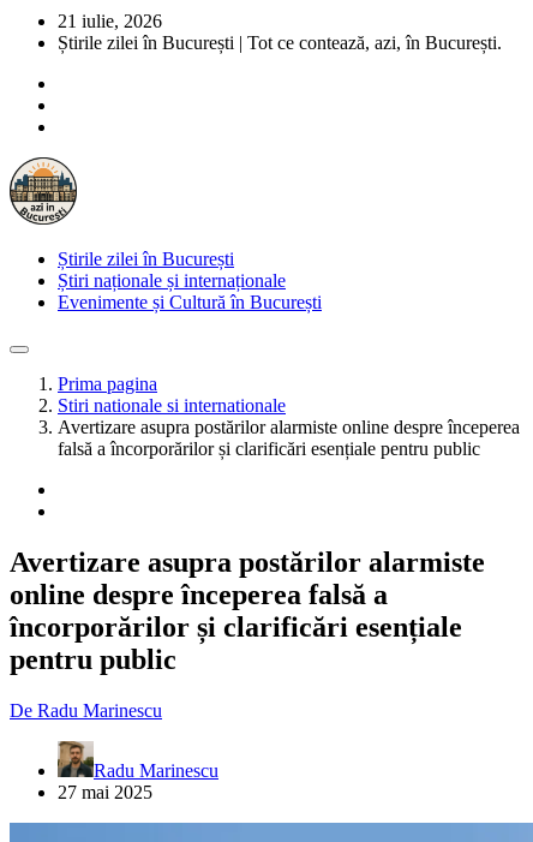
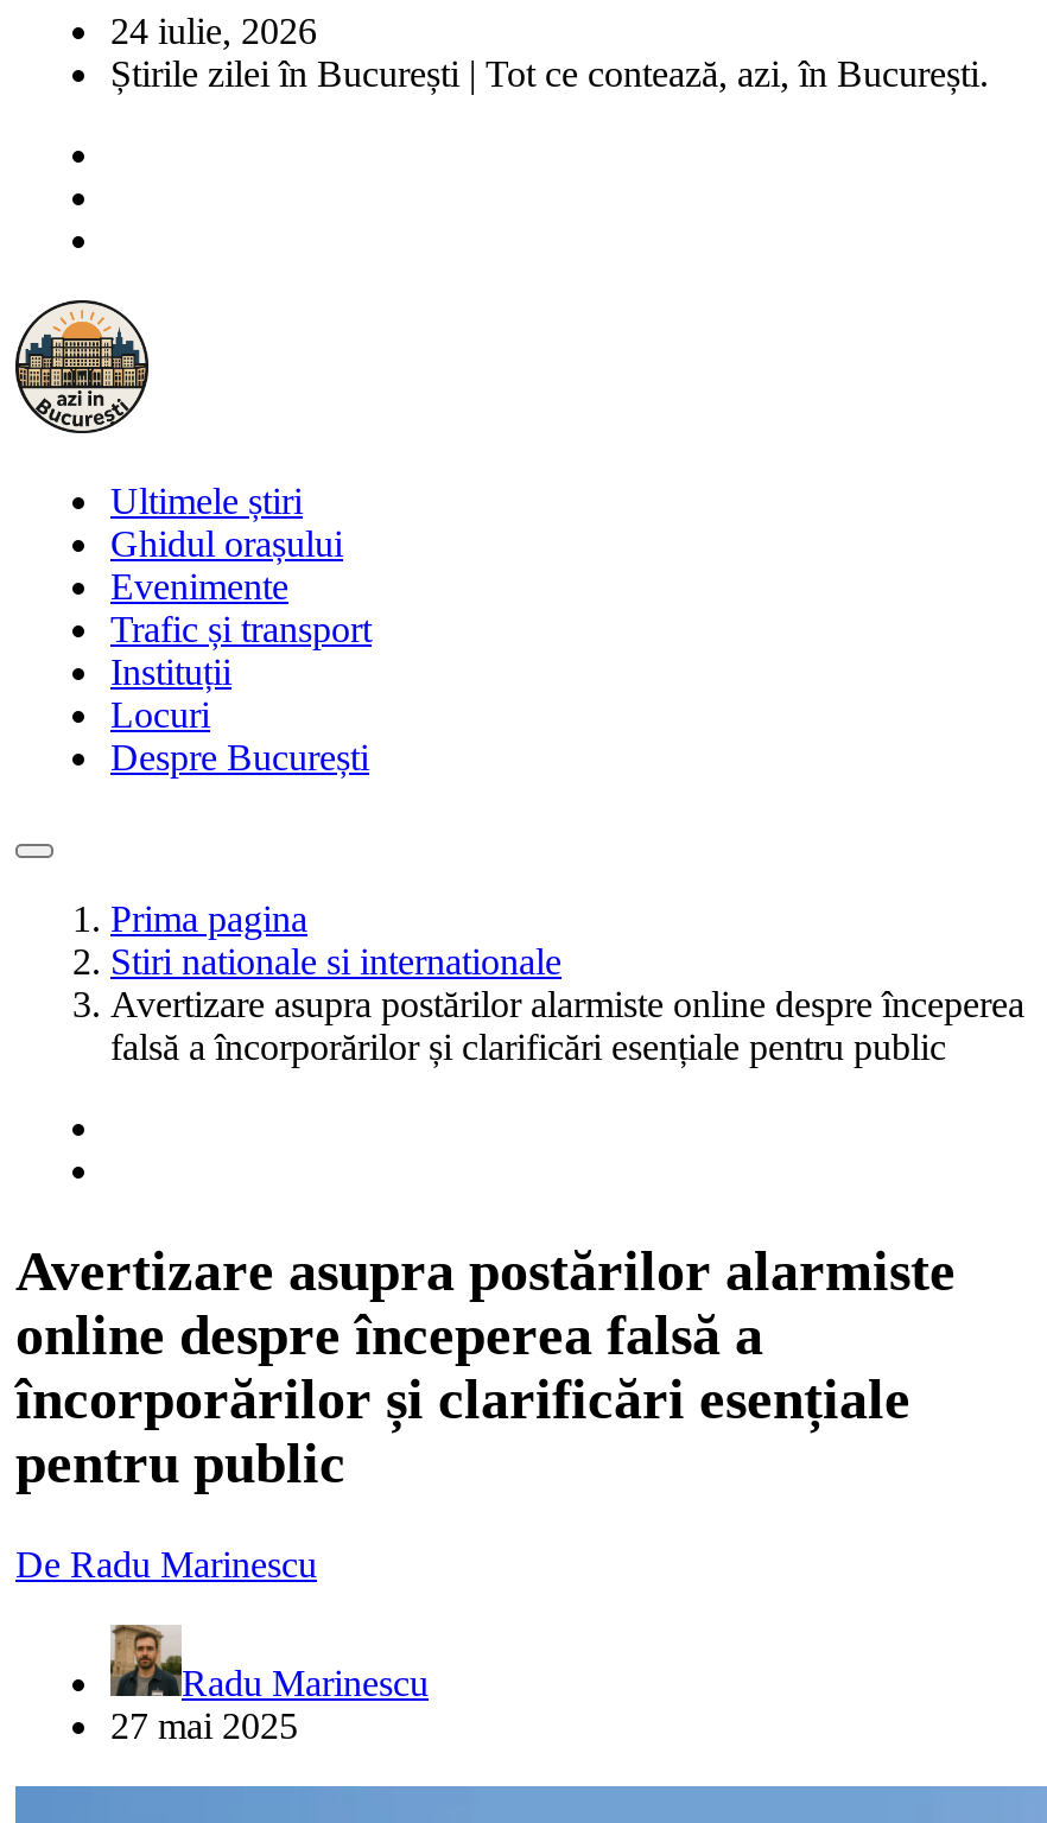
- 21 iulie, 2026
+ 24 iulie, 2026

- Știrile zilei în București
- Știri naționale și internaționale
- Evenimente și Cultură în București
+ Ultimele știri
+ Ghidul orașului
+ Evenimente
+ Trafic și transport
+ Instituții
+ Locuri
+ Despre București
